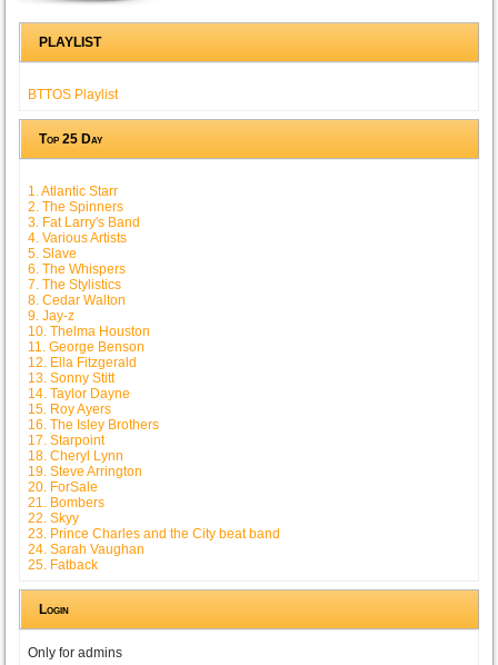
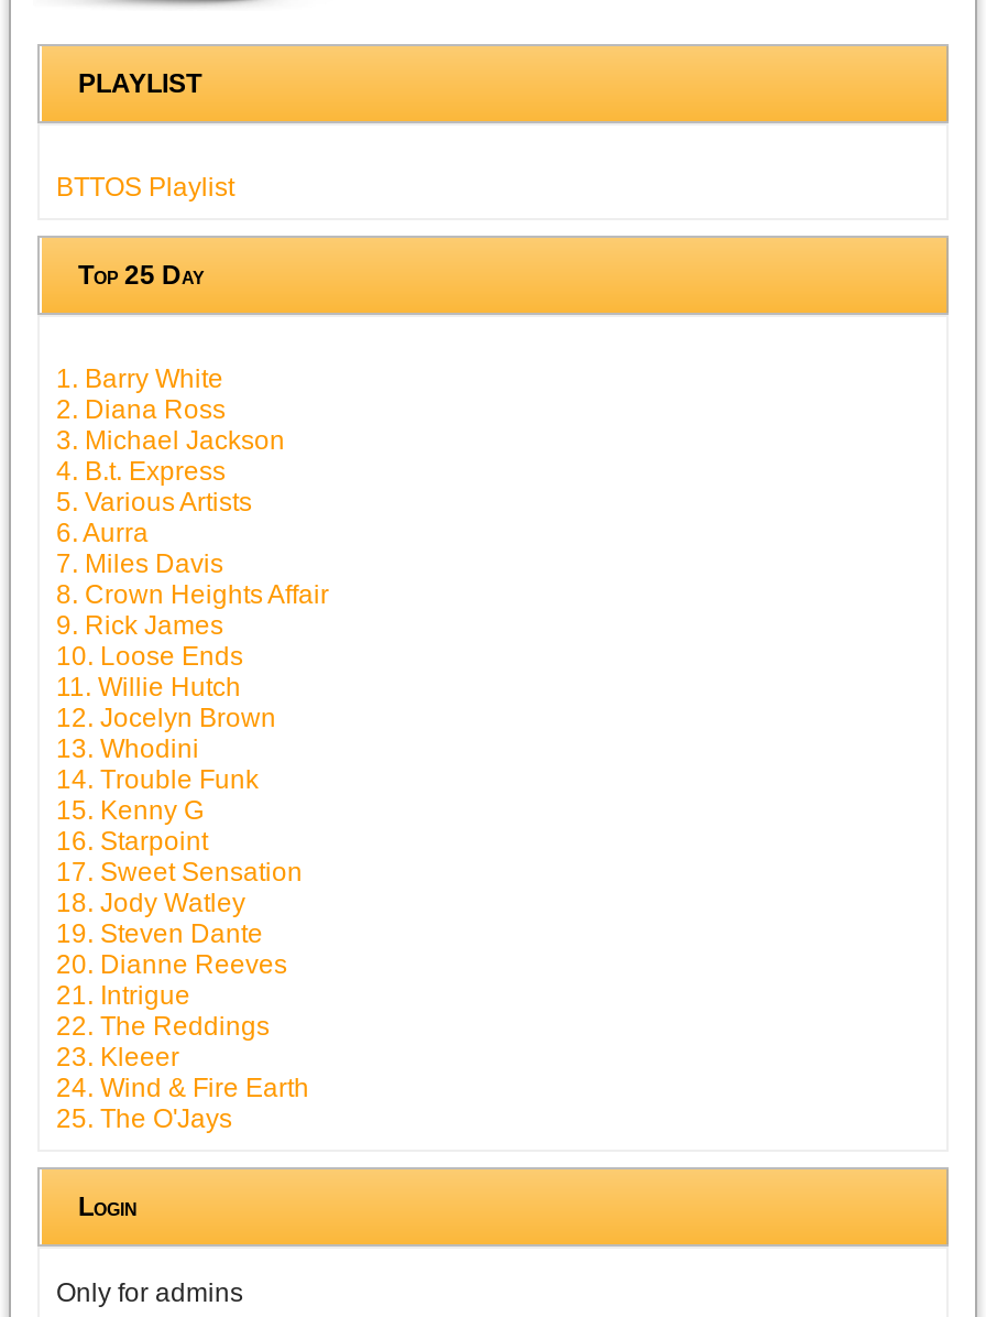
- 1. Atlantic Starr
- 2. The Spinners
- 3. Fat Larry's Band
- 4. Various Artists
- 5. Slave
- 6. The Whispers
- 7. The Stylistics
- 8. Cedar Walton
- 9. Jay-z
- 10. Thelma Houston
- 11. George Benson
- 12. Ella Fitzgerald
- 13. Sonny Stitt
- 14. Taylor Dayne
- 15. Roy Ayers
- 16. The Isley Brothers
- 17. Starpoint
- 18. Cheryl Lynn
- 19. Steve Arrington
- 20. ForSale
- 21. Bombers
- 22. Skyy
- 23. Prince Charles and the City beat band
- 24. Sarah Vaughan
- 25. Fatback
+ 1. Barry White
+ 2. Diana Ross
+ 3. Michael Jackson
+ 4. B.t. Express
+ 5. Various Artists
+ 6. Aurra
+ 7. Miles Davis
+ 8. Crown Heights Affair
+ 9. Rick James
+ 10. Loose Ends
+ 11. Willie Hutch
+ 12. Jocelyn Brown
+ 13. Whodini
+ 14. Trouble Funk
+ 15. Kenny G
+ 16. Starpoint
+ 17. Sweet Sensation
+ 18. Jody Watley
+ 19. Steven Dante
+ 20. Dianne Reeves
+ 21. Intrigue
+ 22. The Reddings
+ 23. Kleeer
+ 24. Wind & Fire Earth
+ 25. The O'Jays
